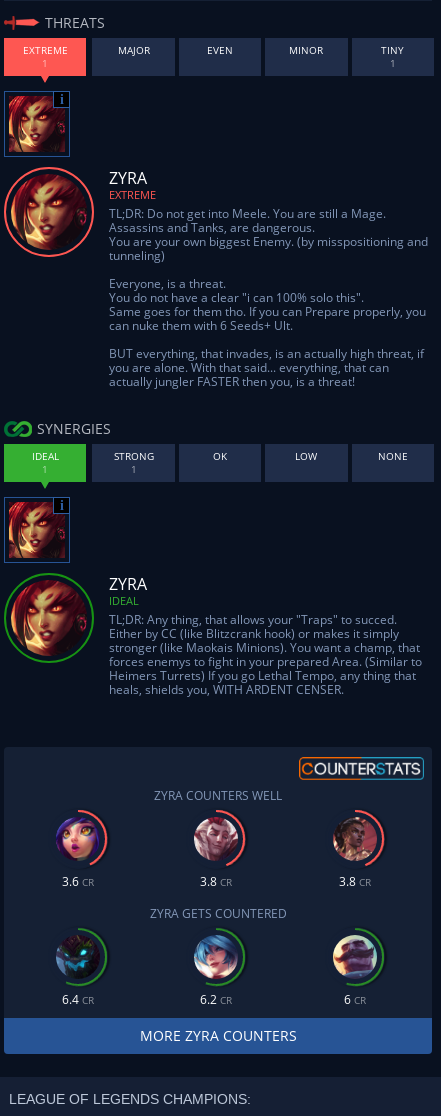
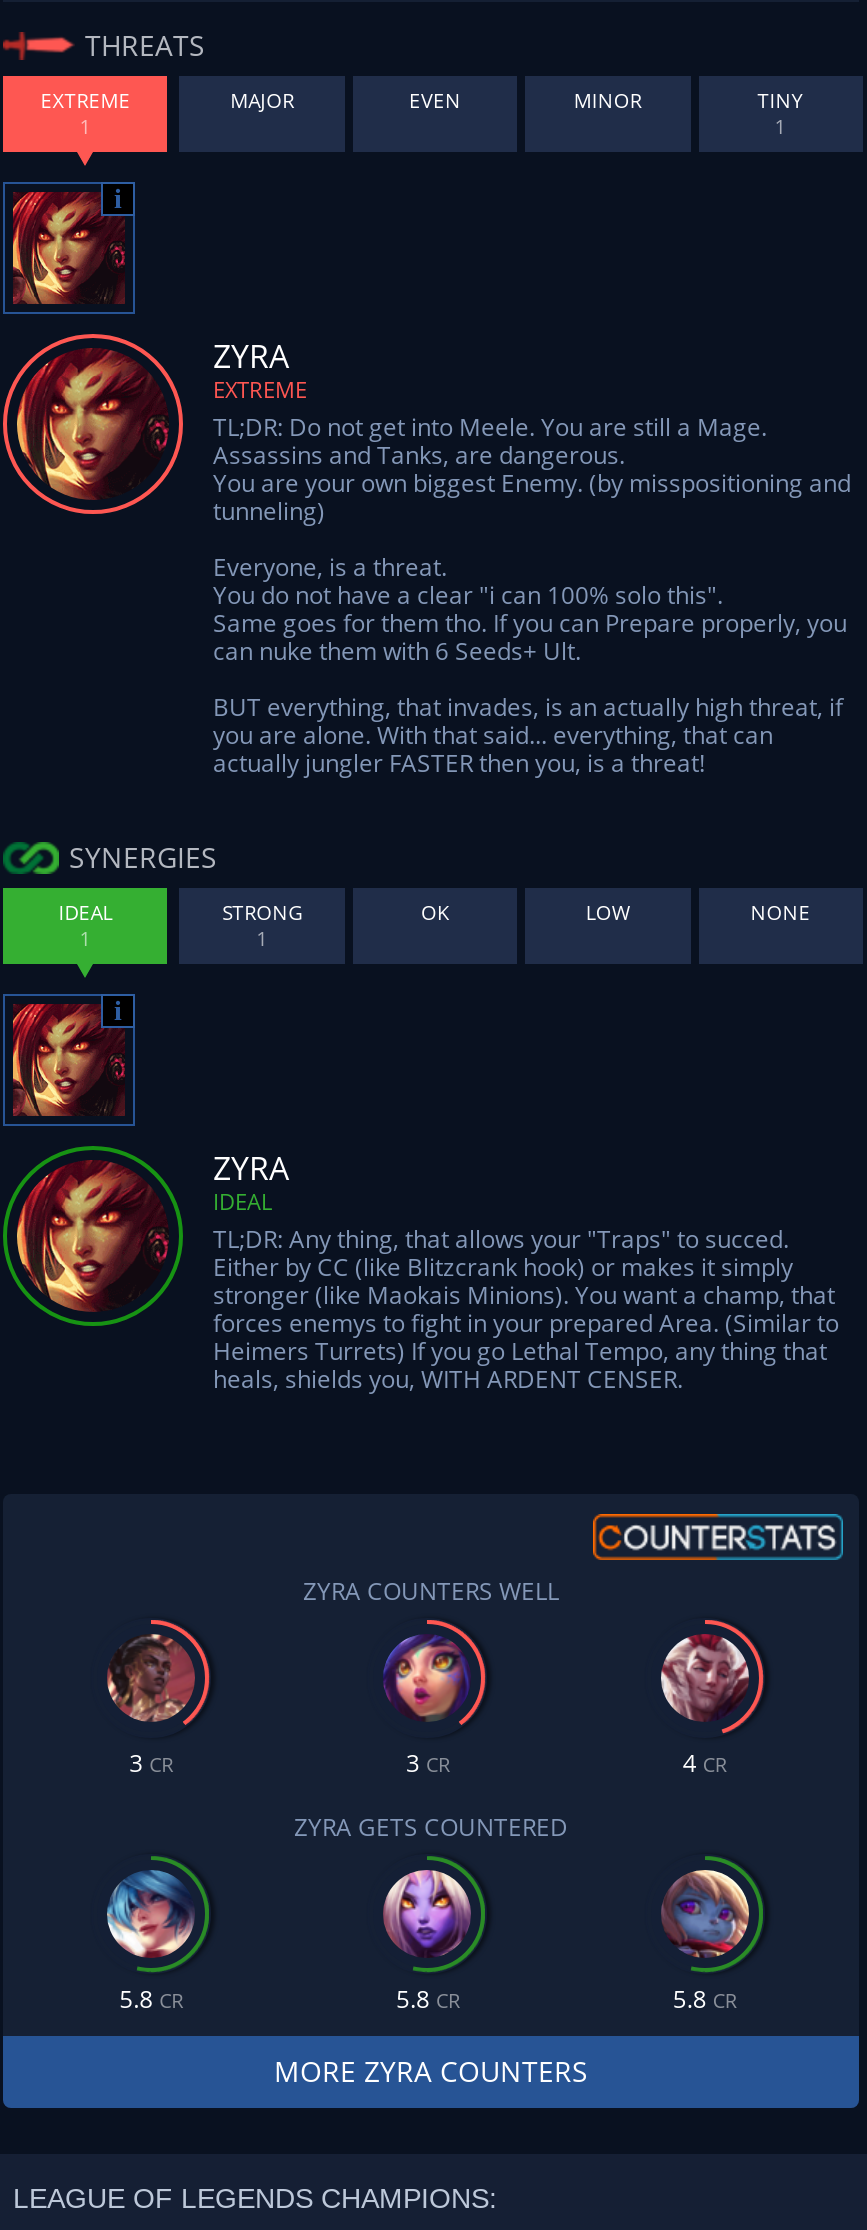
- [image]
- 3.6 CR
+ [image]
+ 3 CR

- [image]
- 3.8 CR
+ [image]
+ 3 CR

- [image]
- 3.8 CR
+ [image]
+ 4 CR

- [image]
- 6.4 CR
+ [image]
+ 5.8 CR

- [image]
- 6.2 CR
+ [image]
+ 5.8 CR

- [image]
- 6 CR
+ [image]
+ 5.8 CR
